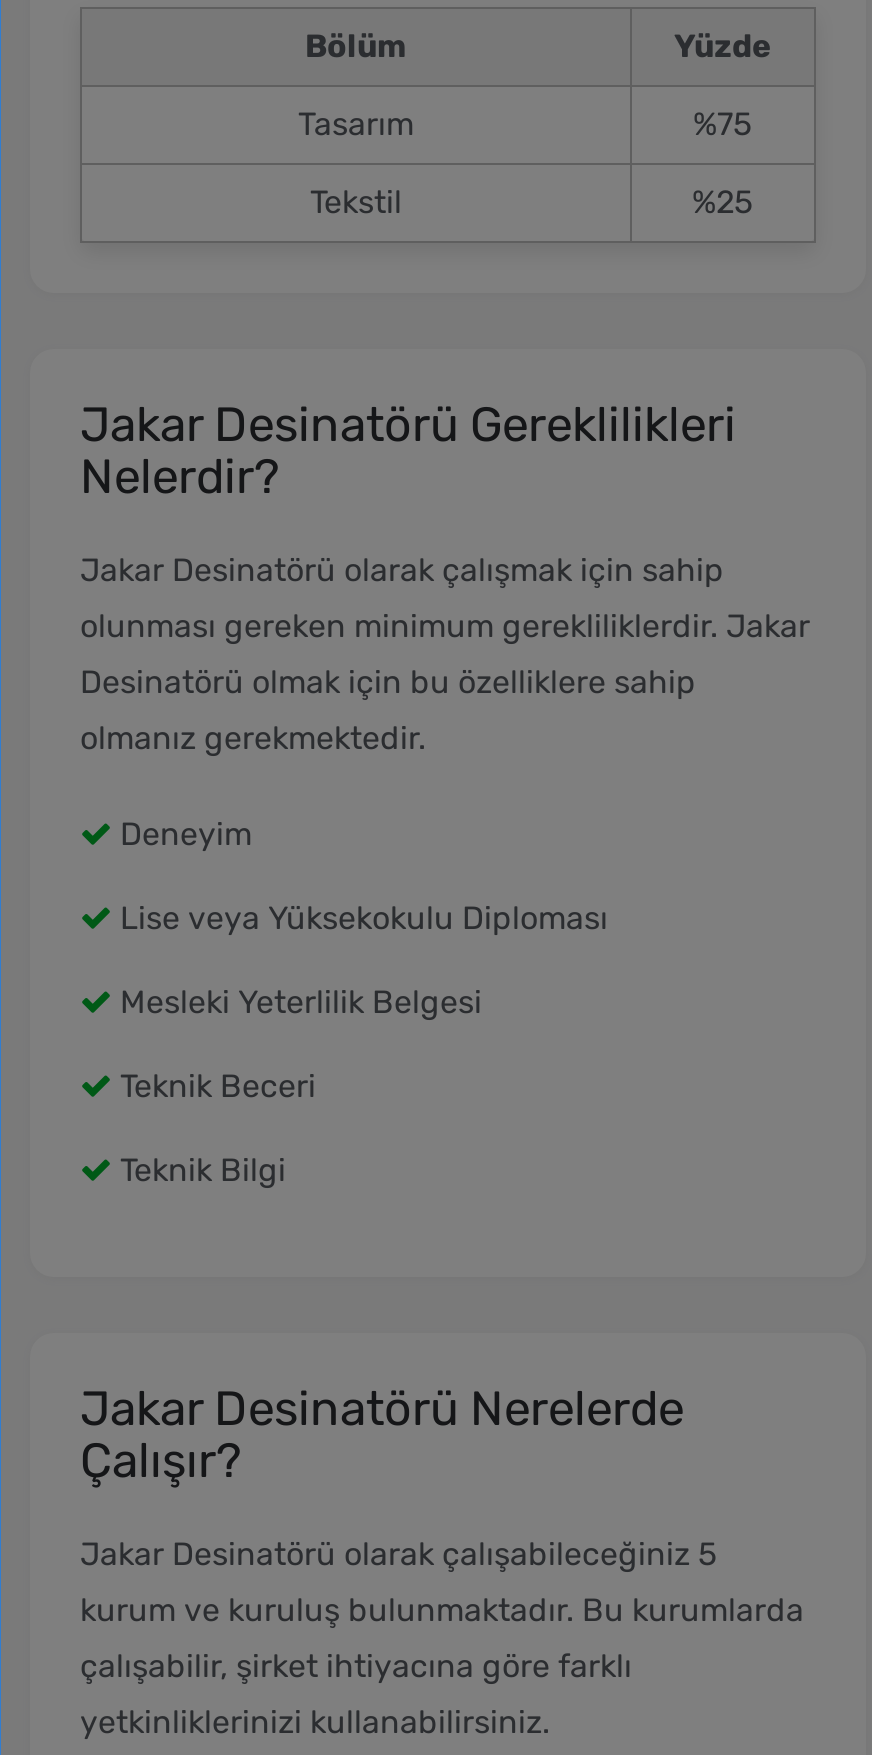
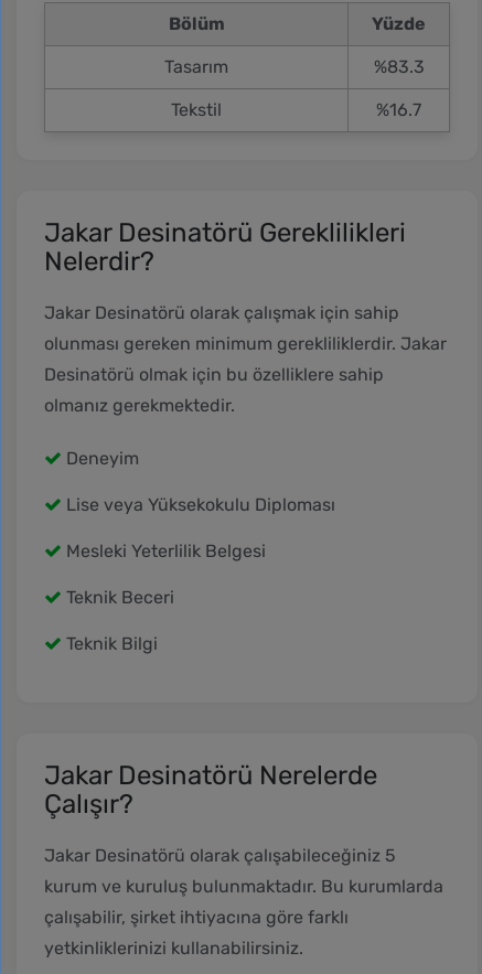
- %75
+ %83.3

- %25
+ %16.7
